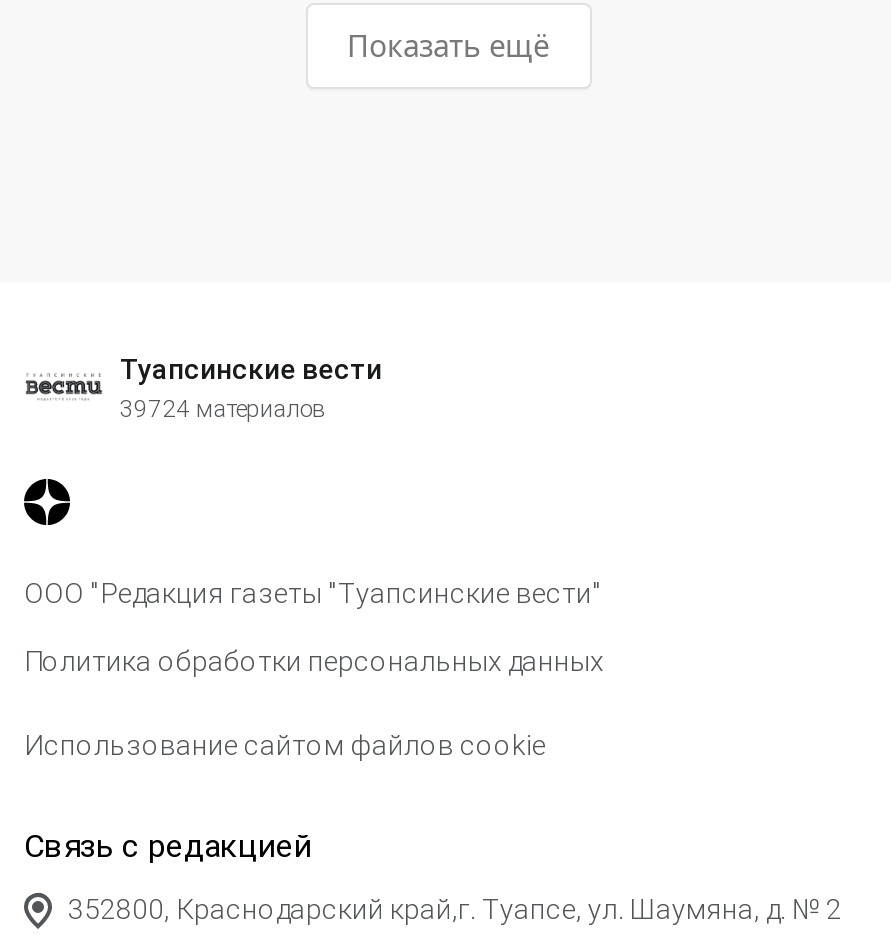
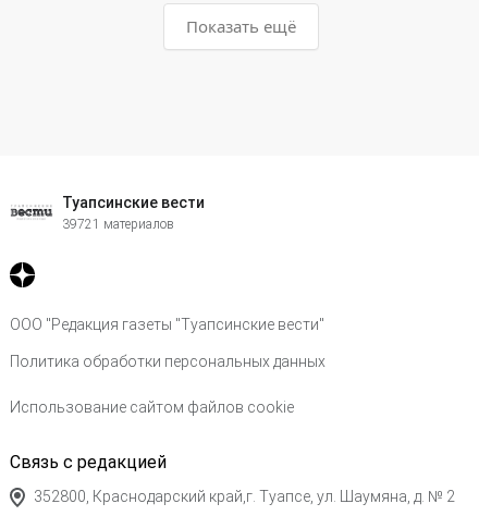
- 39724 материалов
+ 39721 материалов
